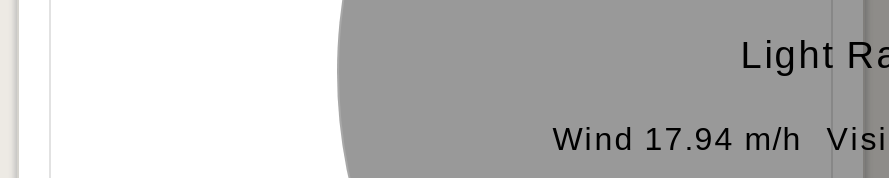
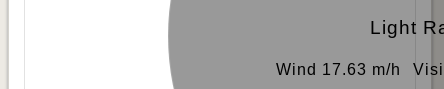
- Wind 17.94 m/h
+ Wind 17.63 m/h
